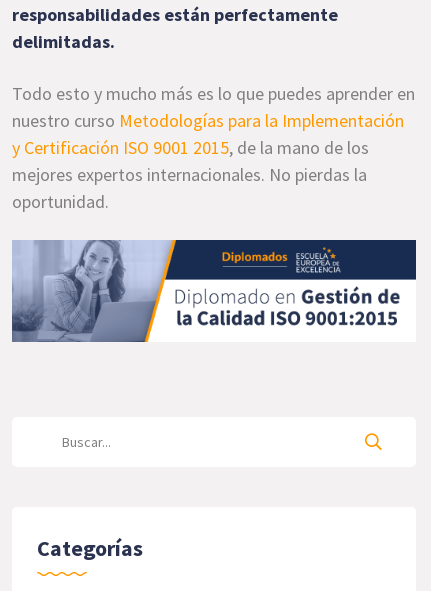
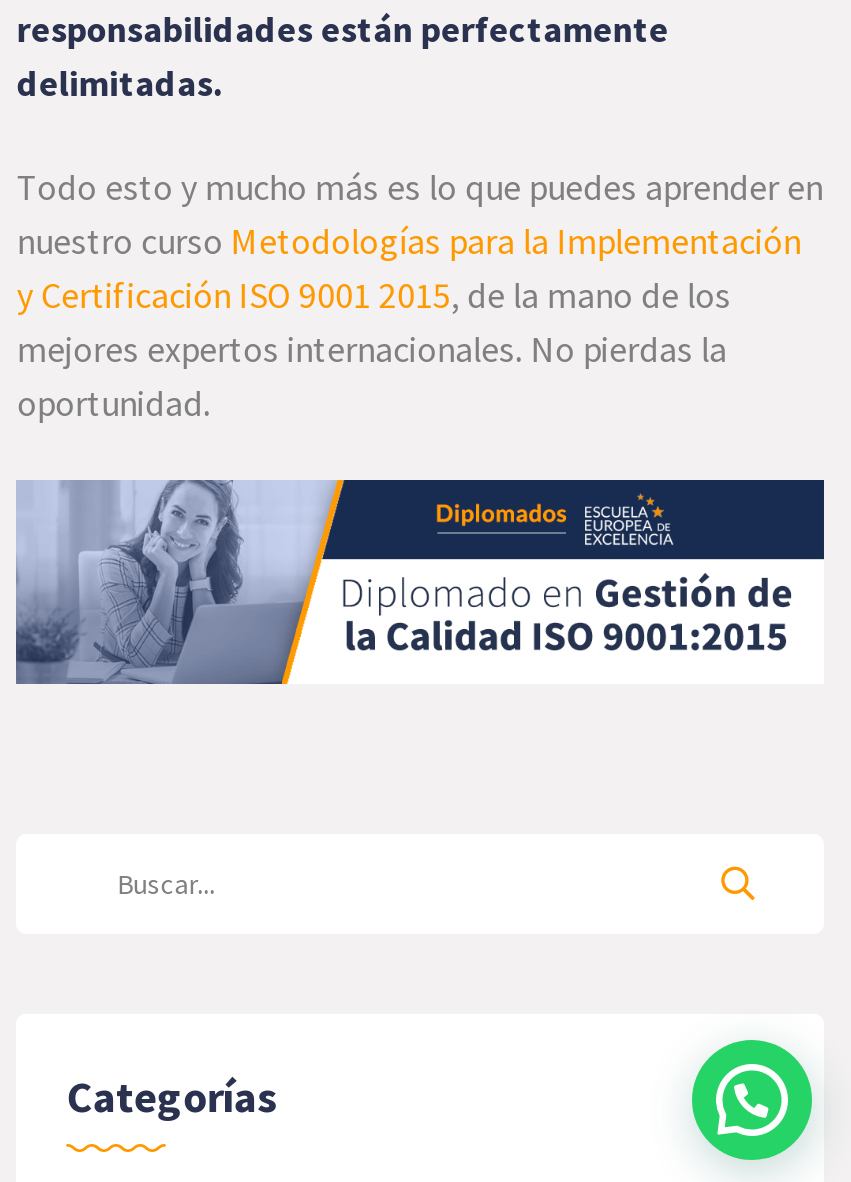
+ [image]
